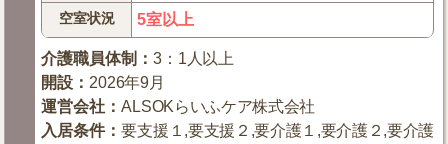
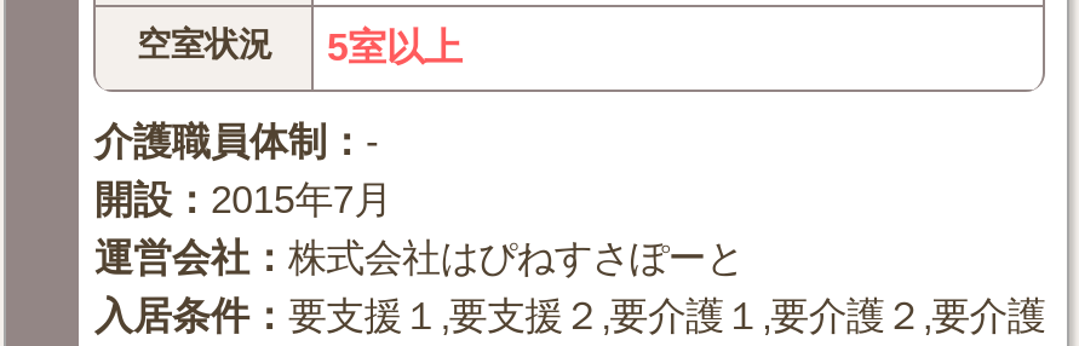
- 介護職員体制：3：1人以上
- 開設：2026年9月
- 運営会社：ALSOKらいふケア株式会社
+ 介護職員体制：-
+ 開設：2015年7月
+ 運営会社：株式会社はぴねすさぽーと
